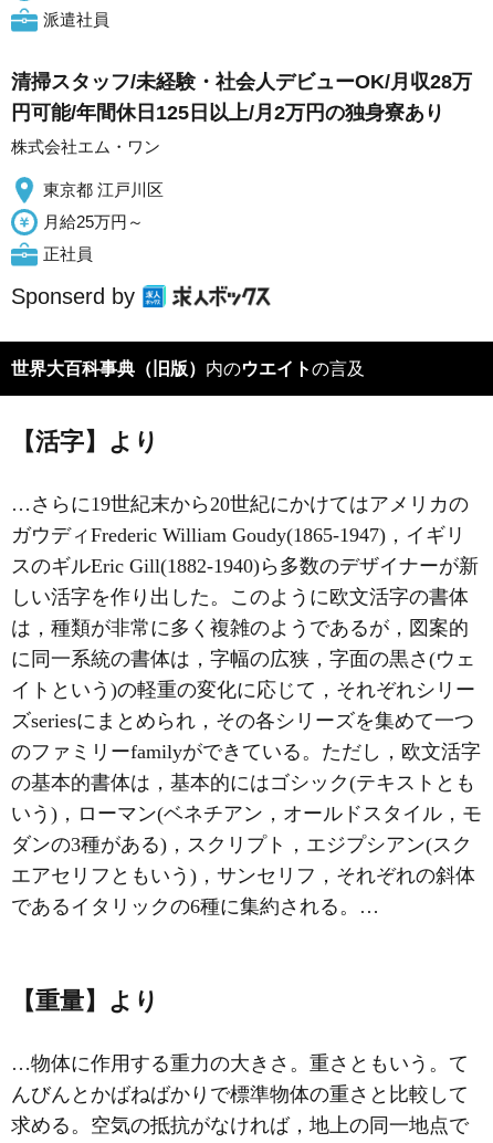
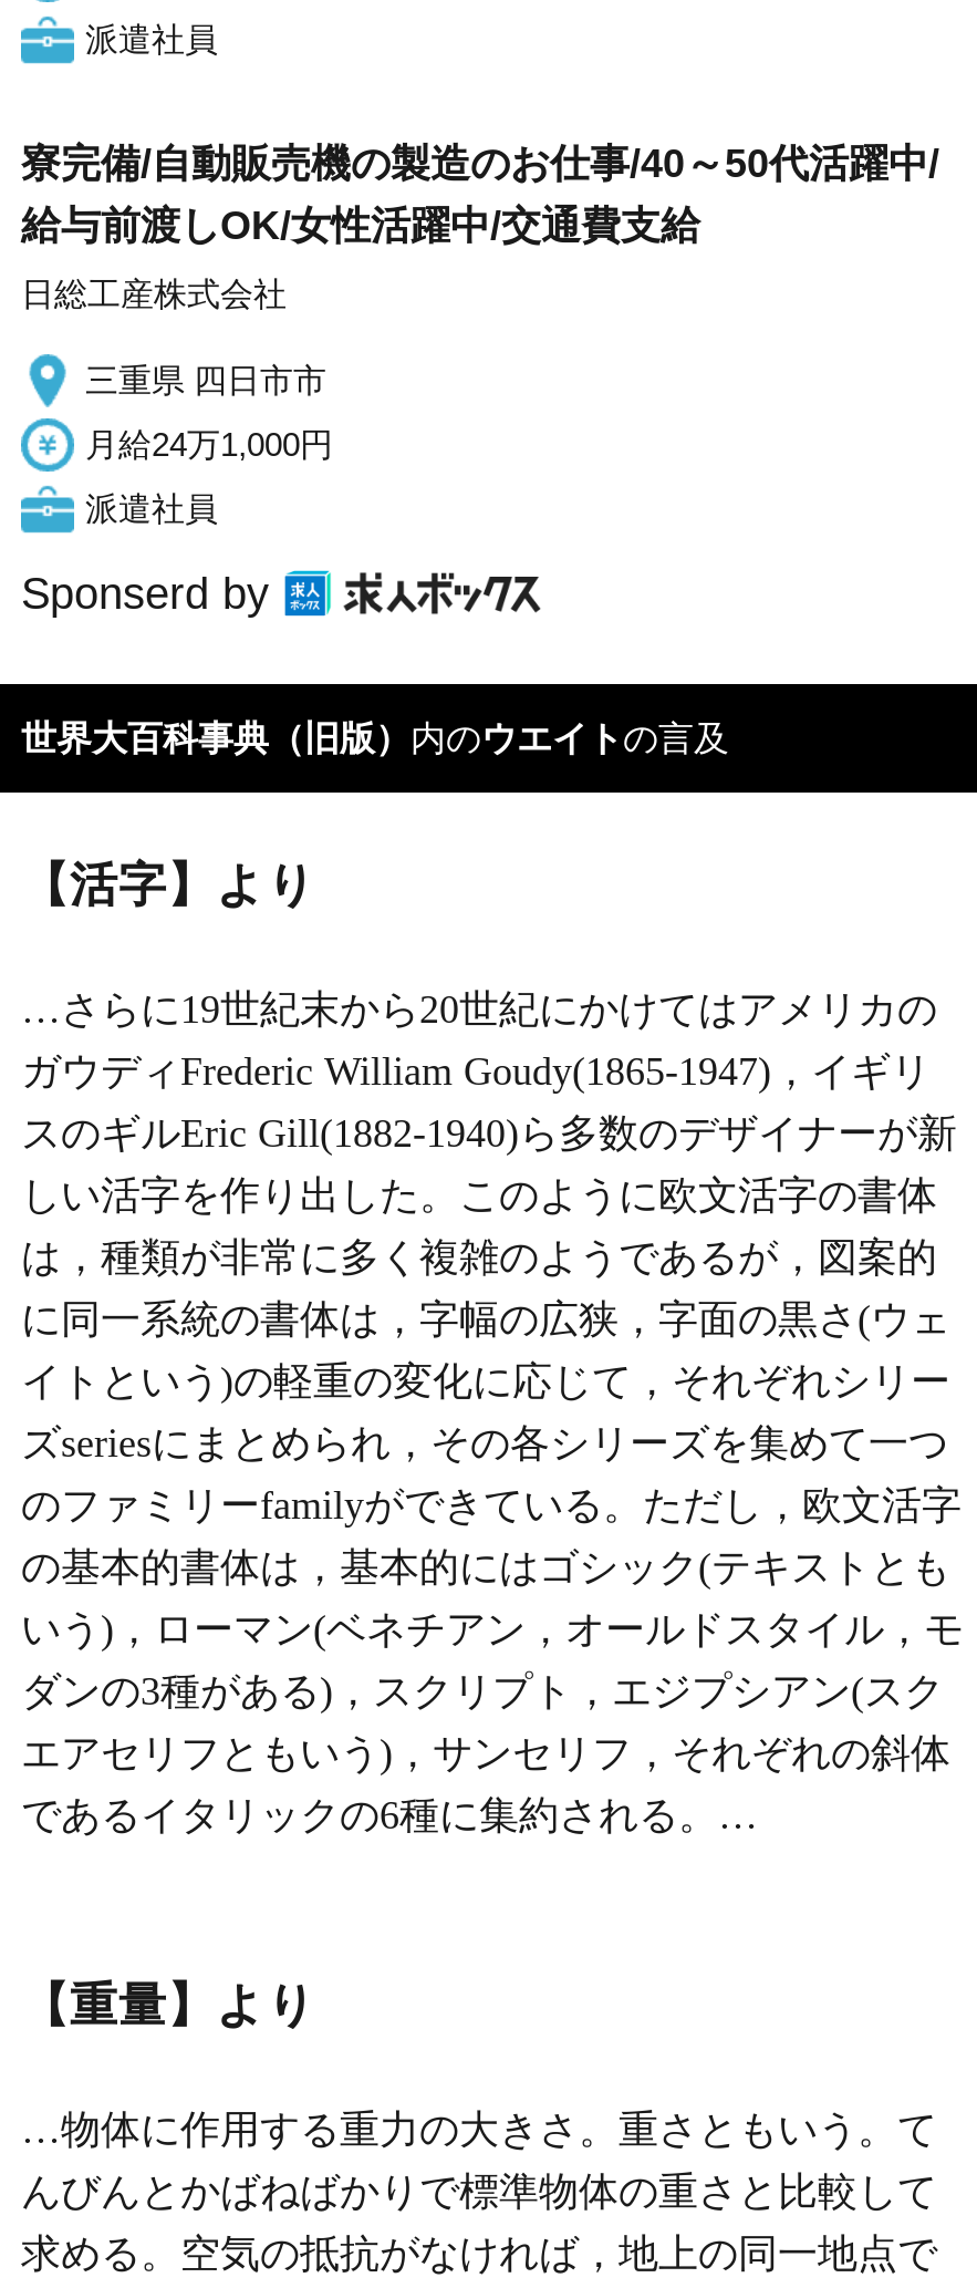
- 清掃スタッフ/未経験・社会人デビューOK/月収28万
- 円可能/年間休日125日以上/月2万円の独身寮あり
+ 寮完備/自動販売機の製造のお仕事/40～50代活躍中/
+ 給与前渡しOK/女性活躍中/交通費支給

- 株式会社エム・ワン
+ 日総工産株式会社

- 東京都 江戸川区
+ 三重県 四日市市

- 月給25万円～
+ 月給24万1,000円

- 正社員
+ 派遣社員
